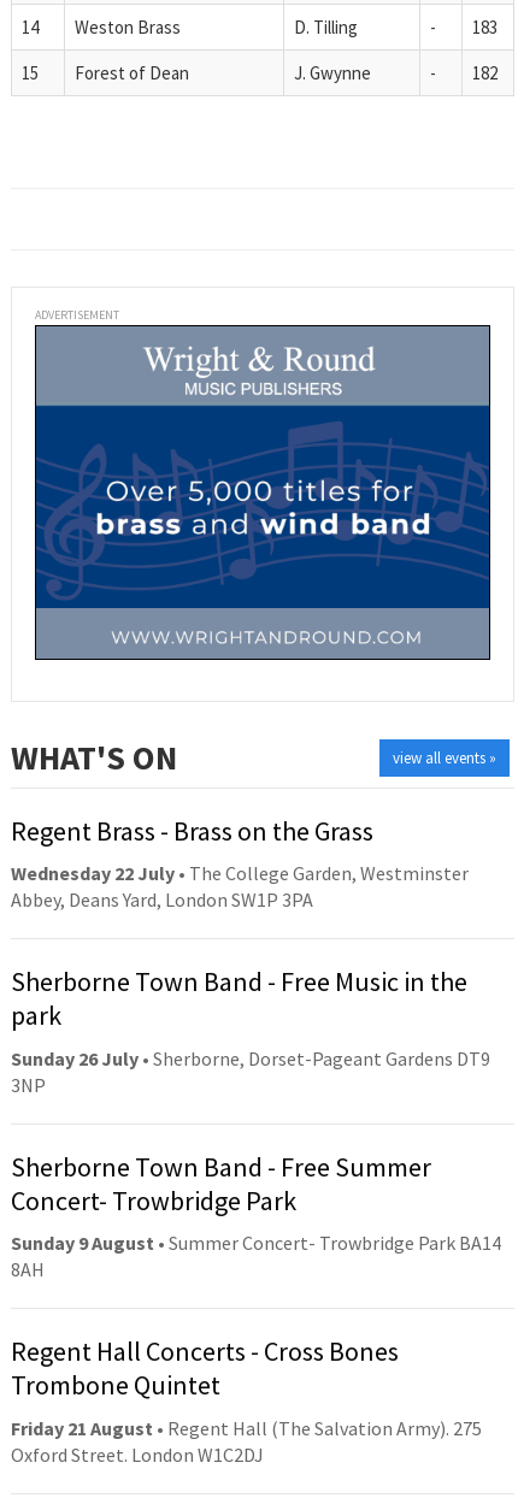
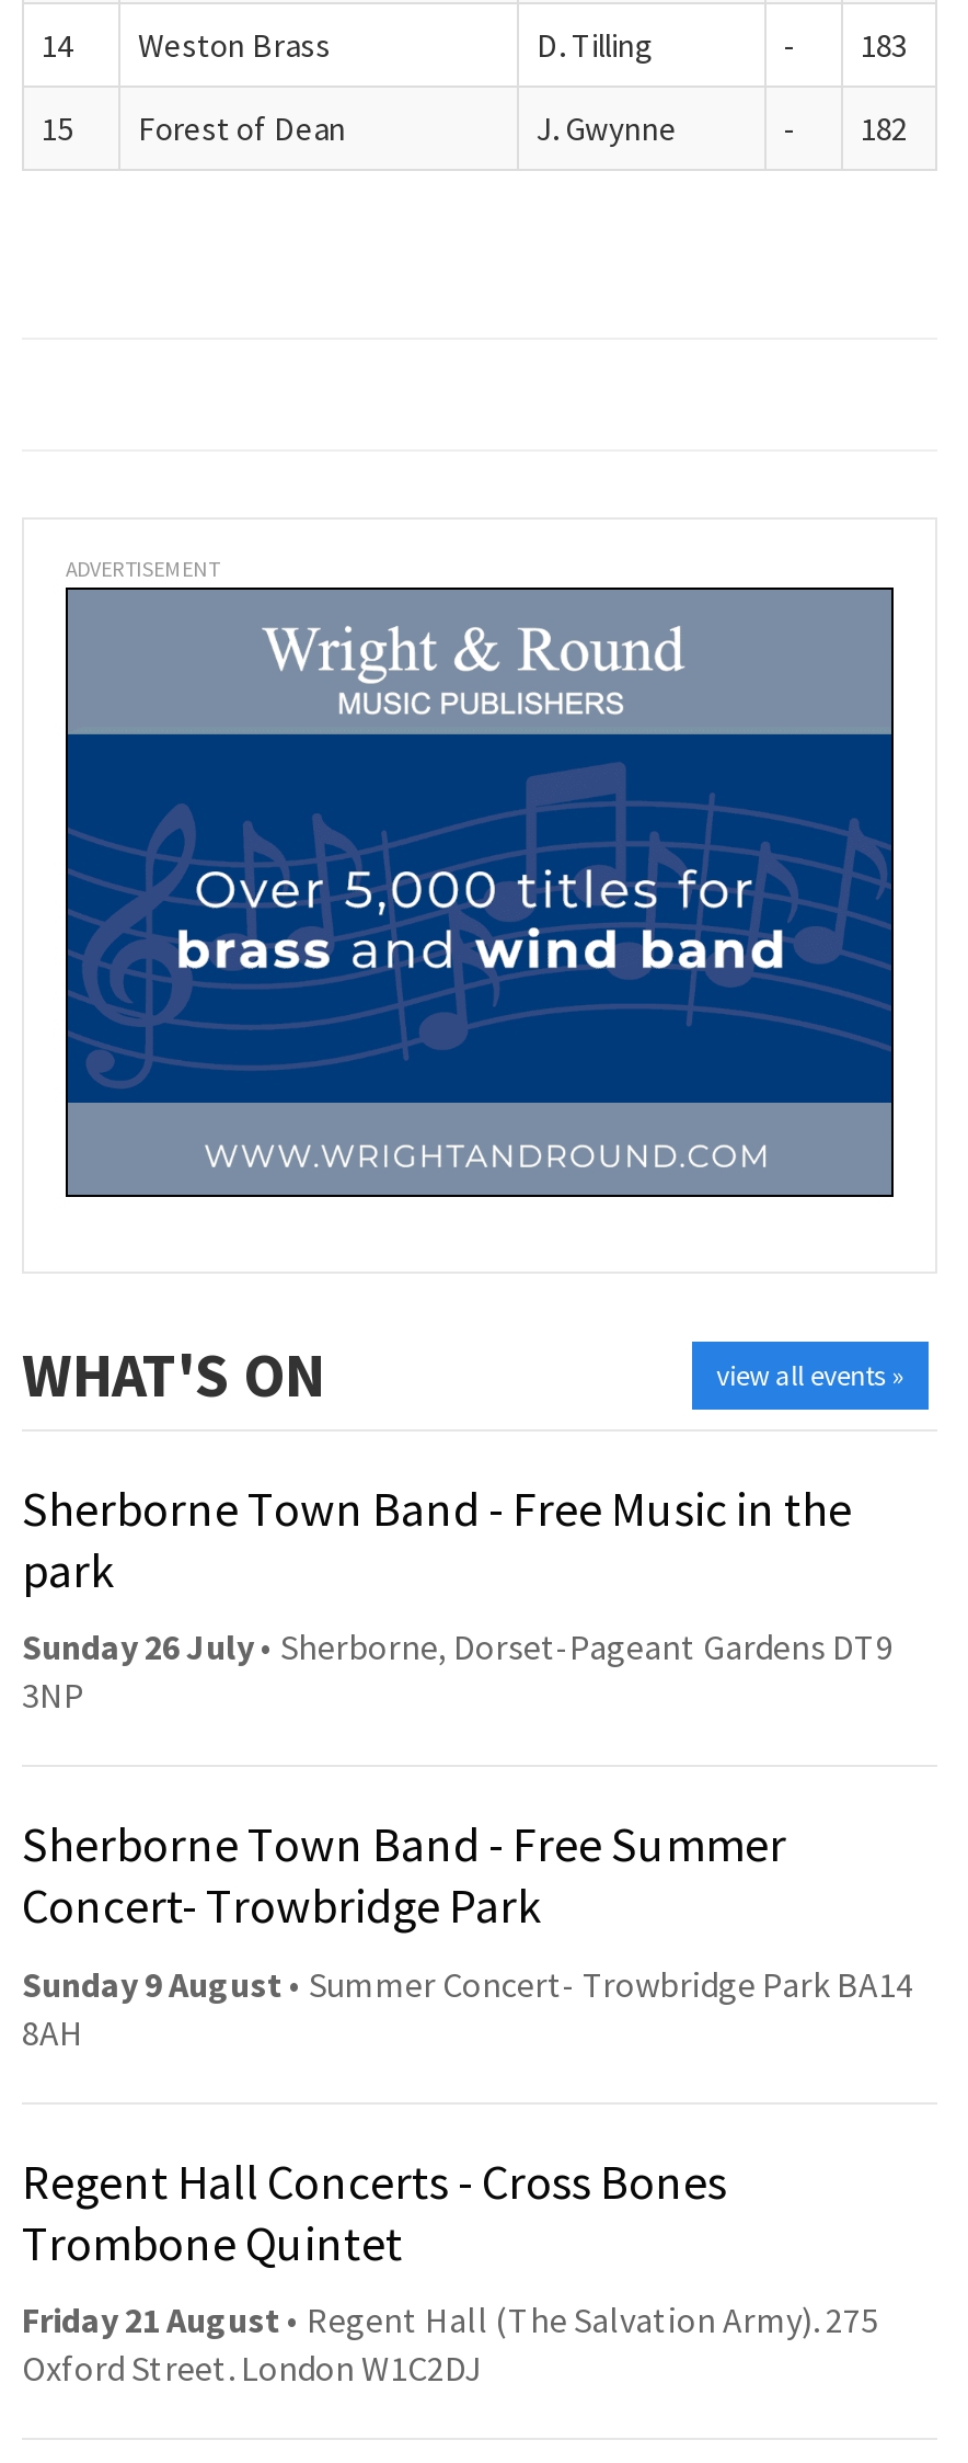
- Regent Brass - Brass on the Grass
- Wednesday 22 July • The College Garden, Westminster
- Abbey, Deans Yard, London SW1P 3PA
